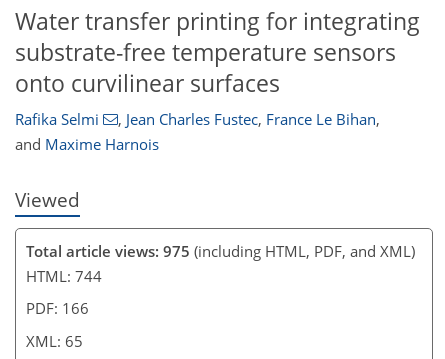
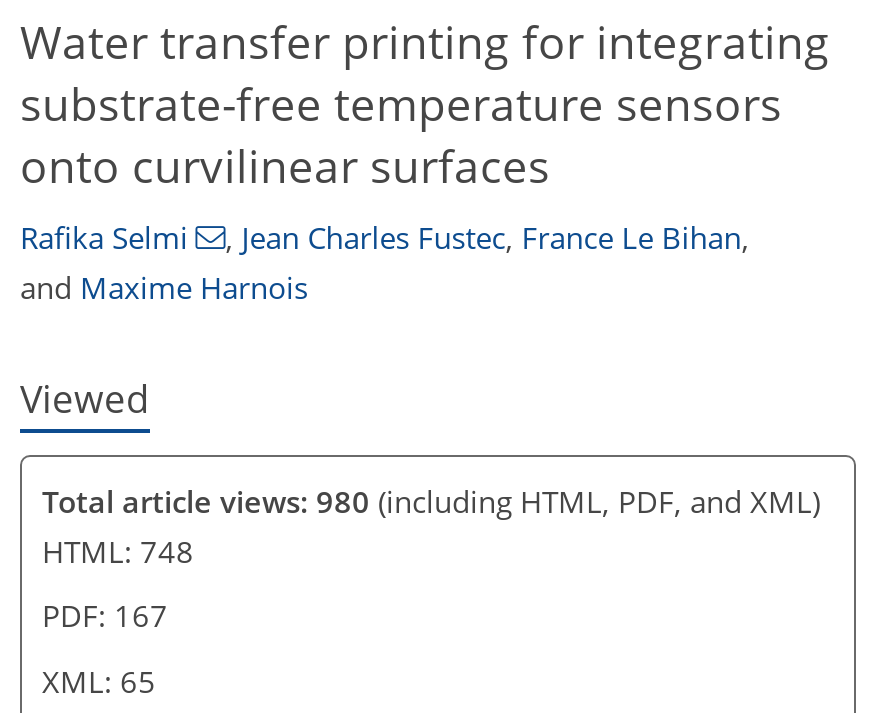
- Total article views: 975 (including HTML, PDF, and XML)
+ Total article views: 980 (including HTML, PDF, and XML)

- HTML: 744
+ HTML: 748

- PDF: 166
+ PDF: 167
